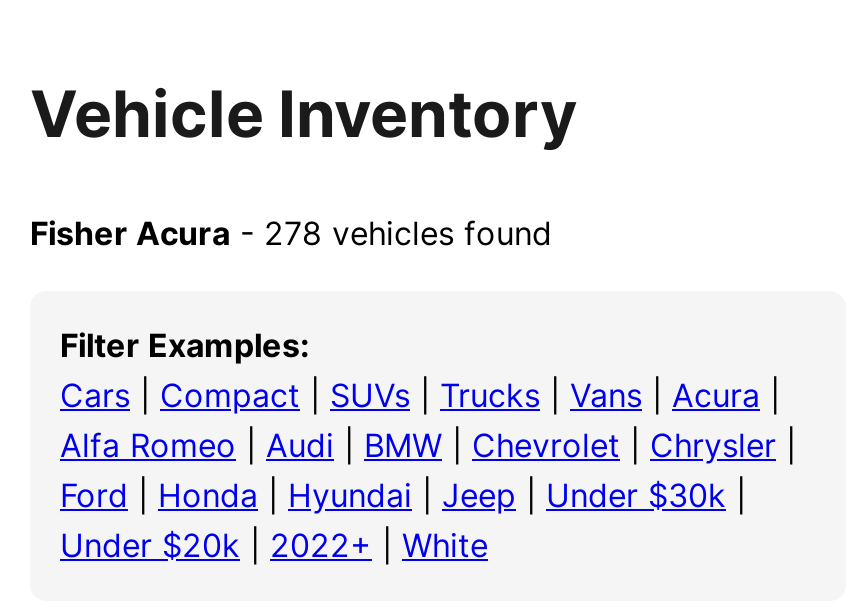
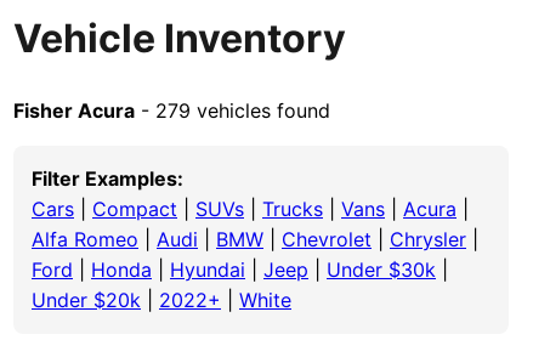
- Fisher Acura - 278 vehicles found
+ Fisher Acura - 279 vehicles found
